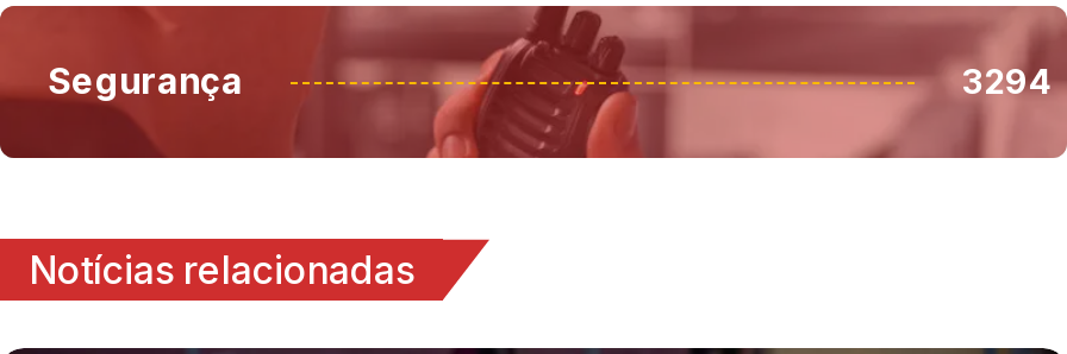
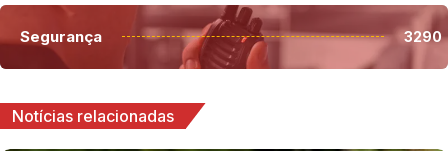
- 3294
+ 3290
